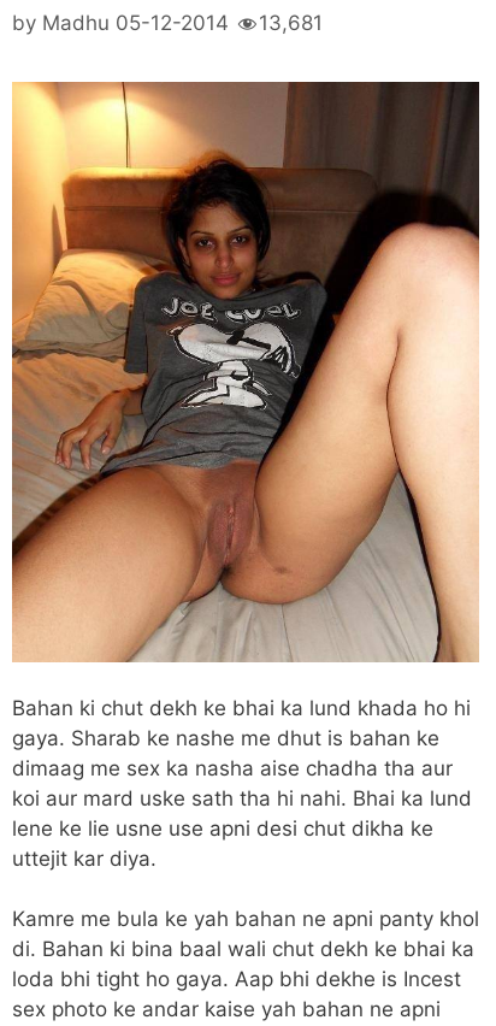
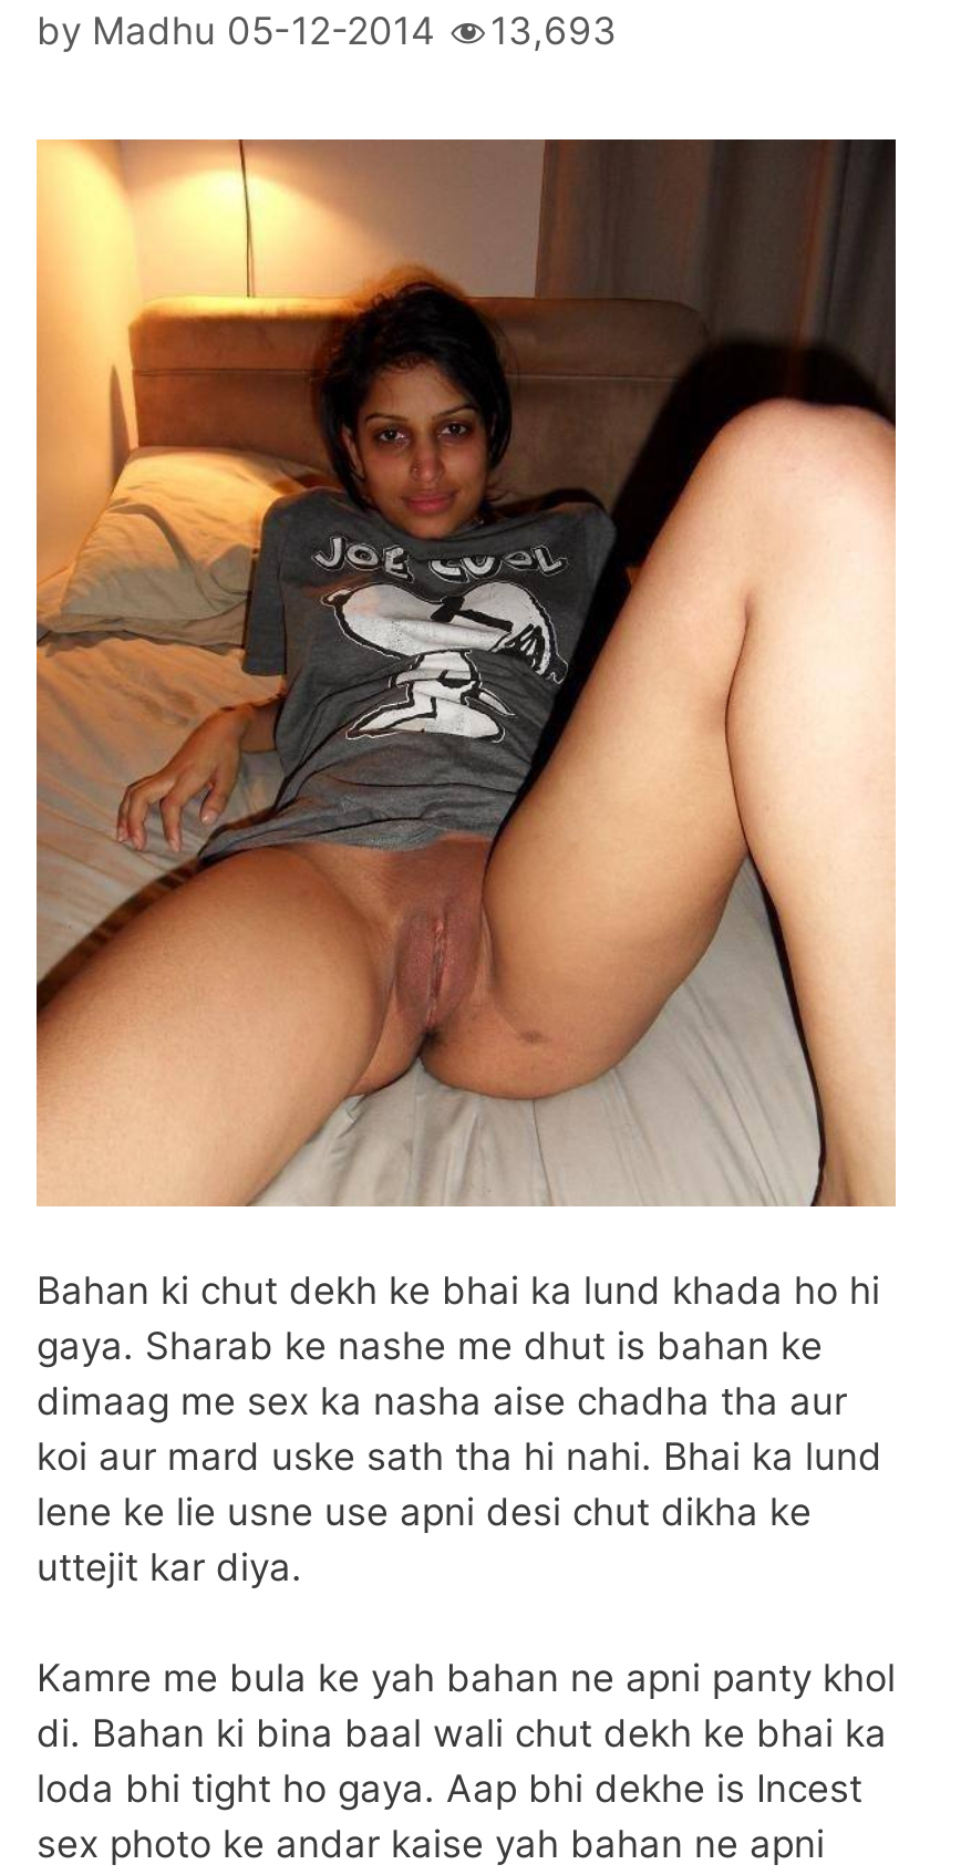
- by Madhu 05-12-2014 13,681
+ by Madhu 05-12-2014 13,693
